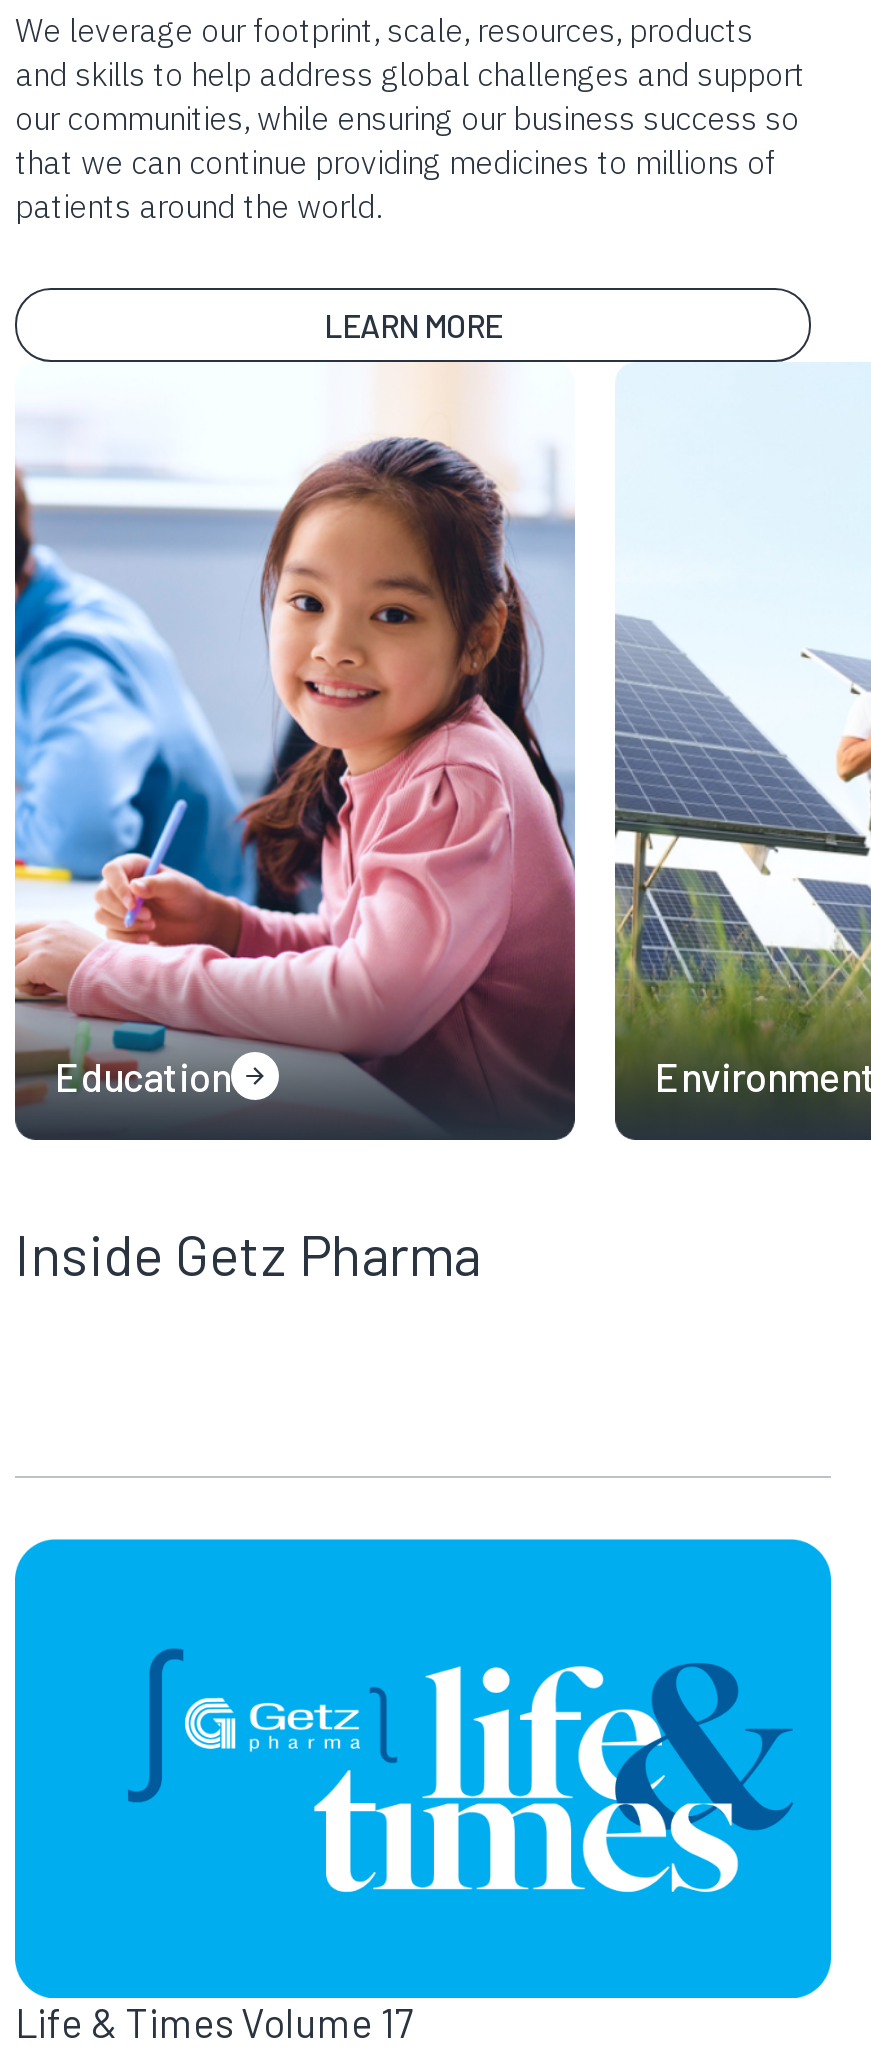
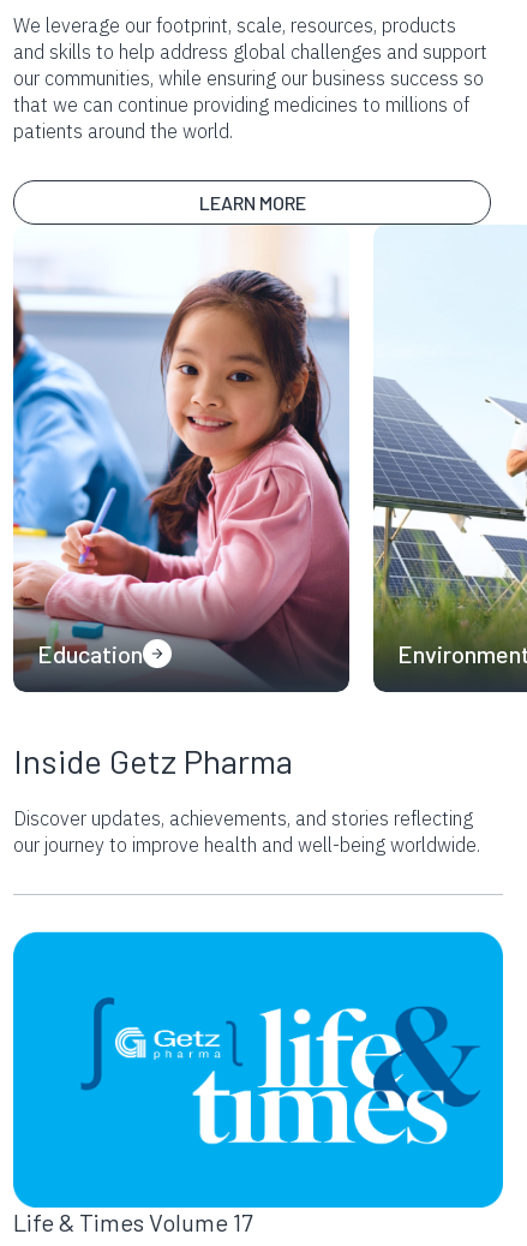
+ Discover updates, achievements, and stories reflecting
+ our journey to improve health and well-being worldwide.
